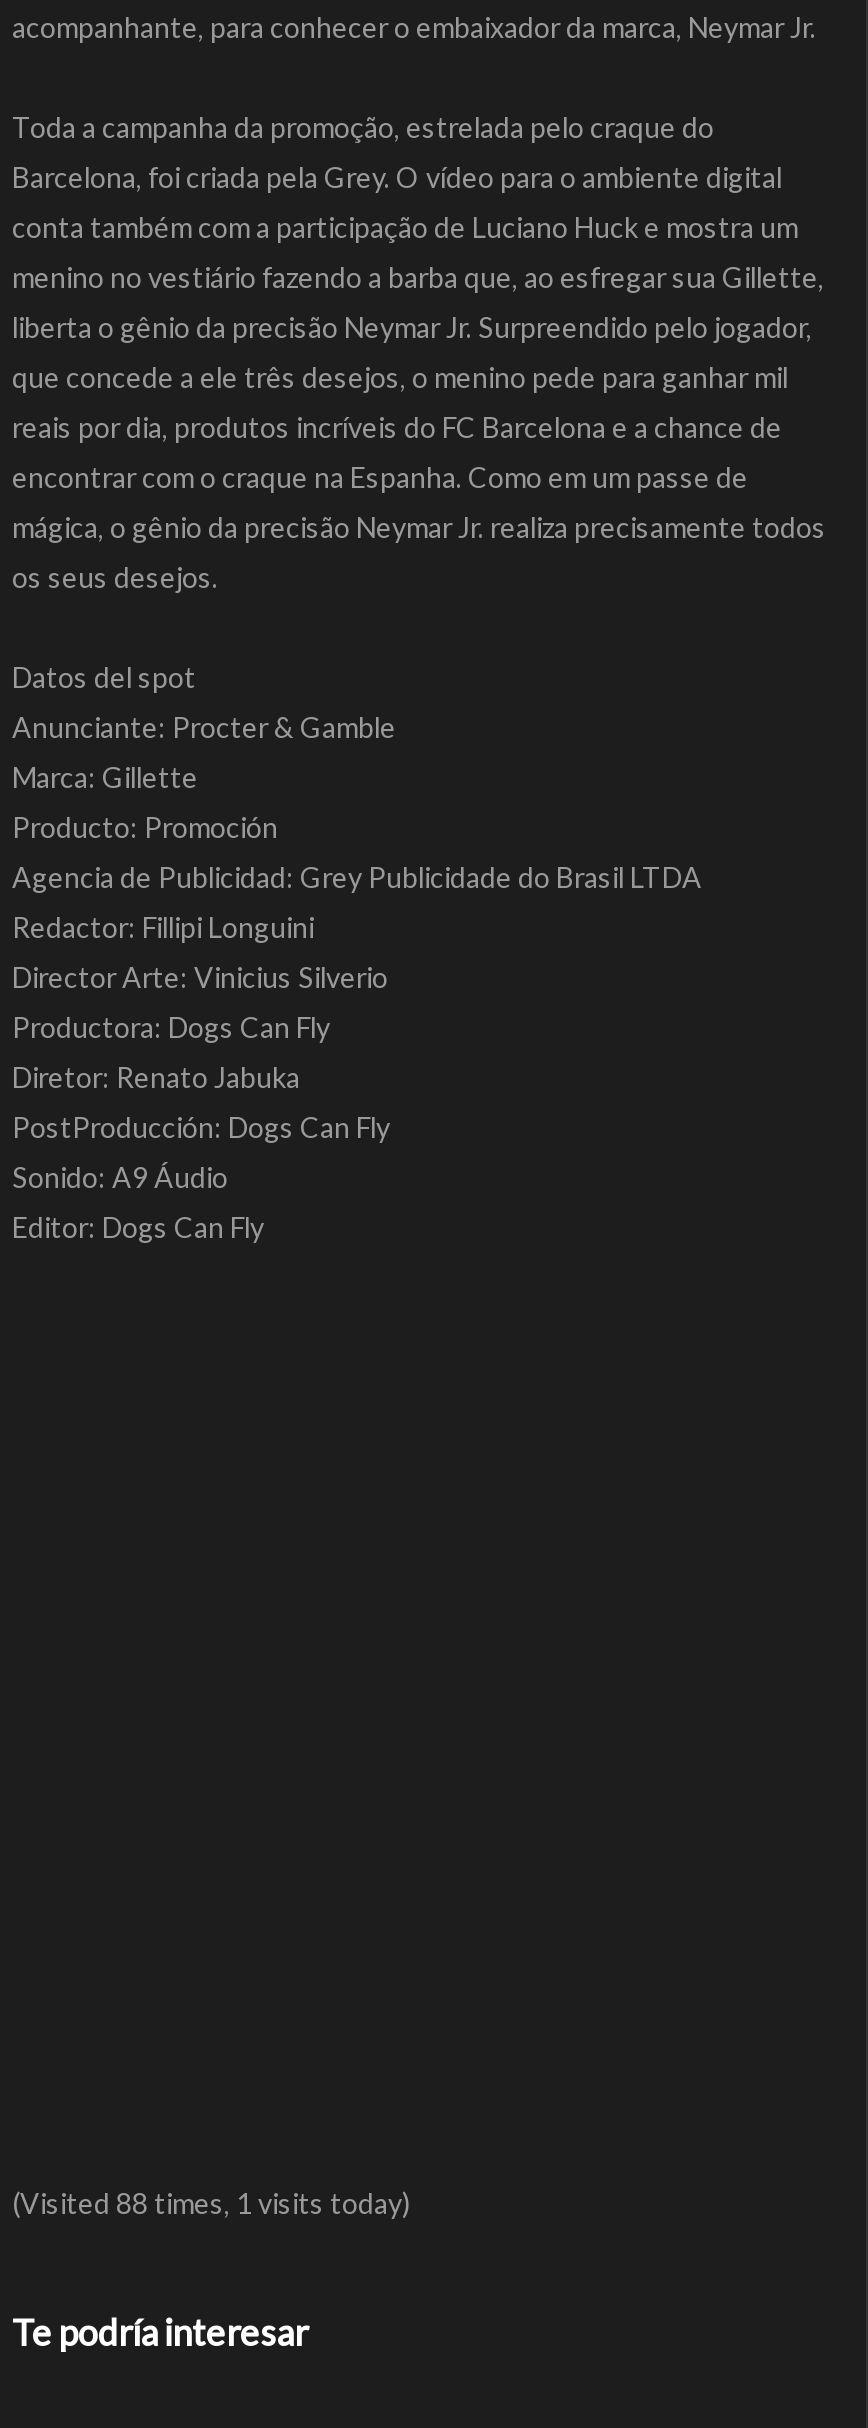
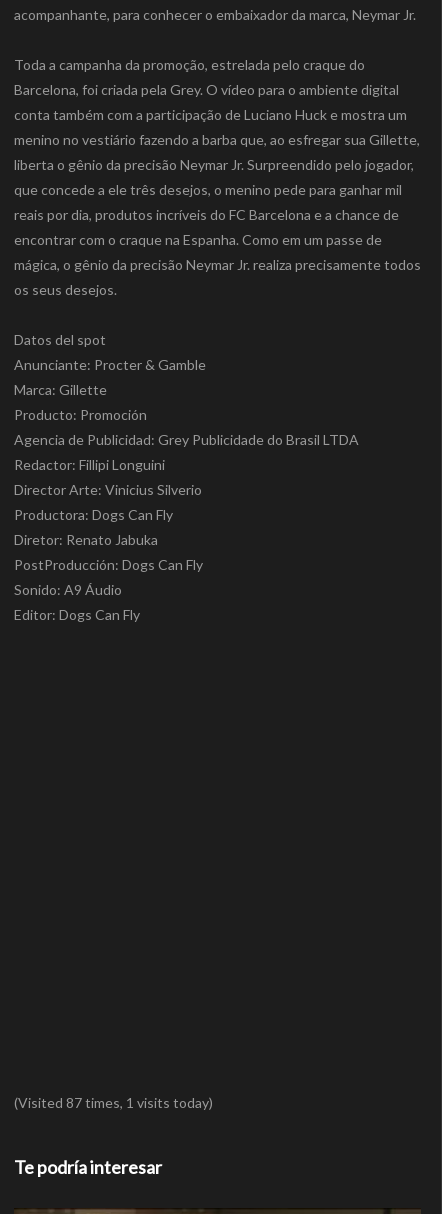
- (Visited 88 times, 1 visits today)
+ (Visited 87 times, 1 visits today)
